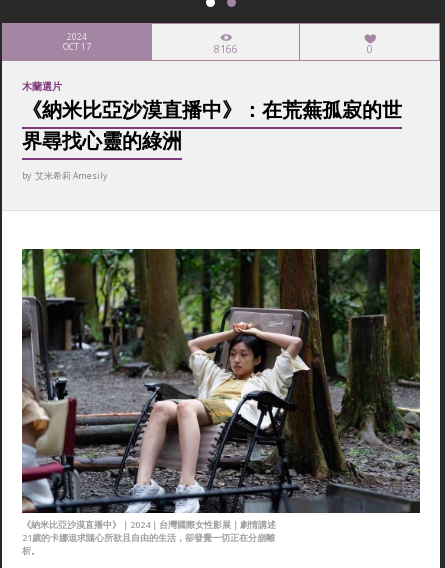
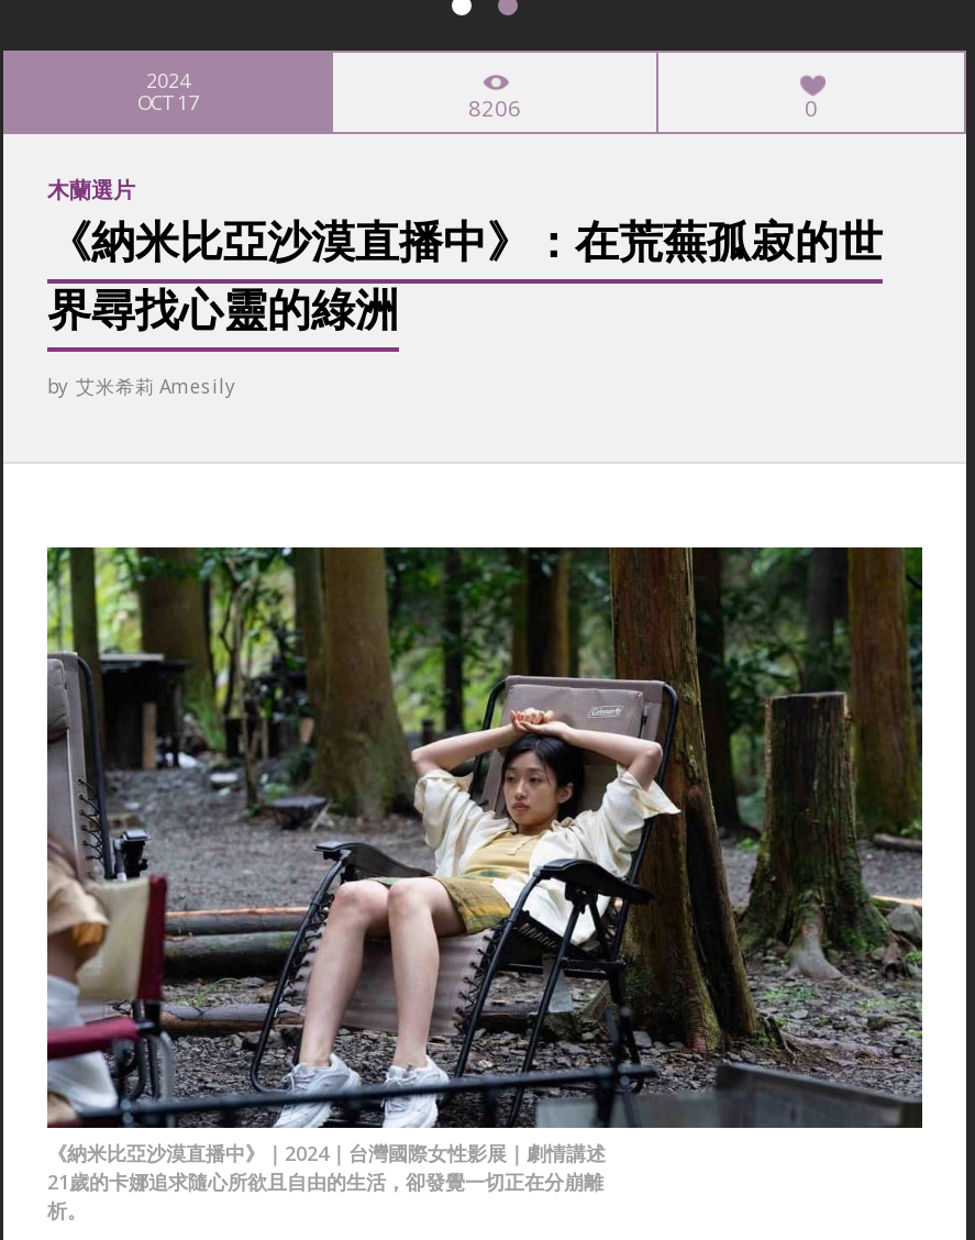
- 8166
+ 8206
